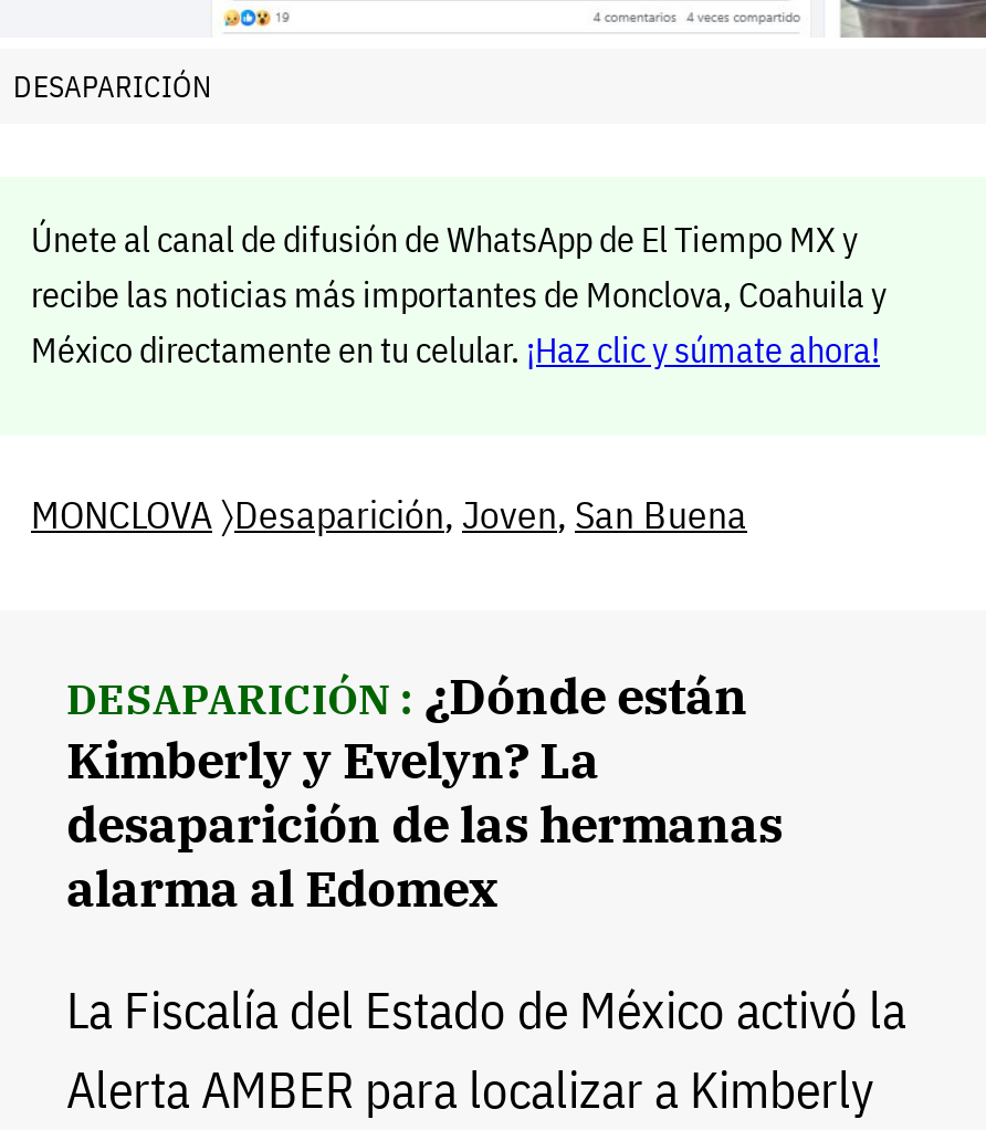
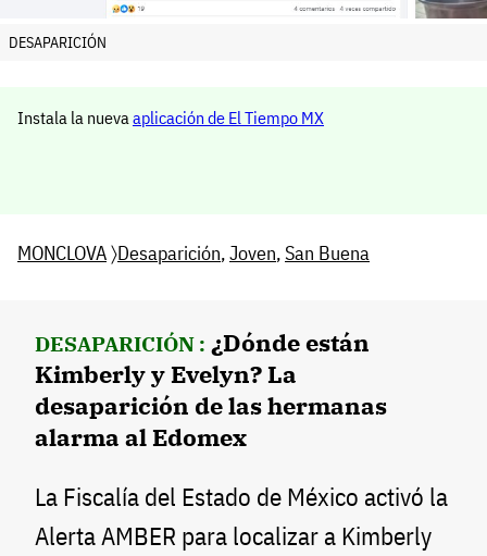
- Únete al canal de difusión de WhatsApp de El Tiempo MX y
- recibe las noticias más importantes de Monclova, Coahuila y
- México directamente en tu celular. ¡Haz clic y súmate ahora!
+ Instala la nueva aplicación de El Tiempo MX
